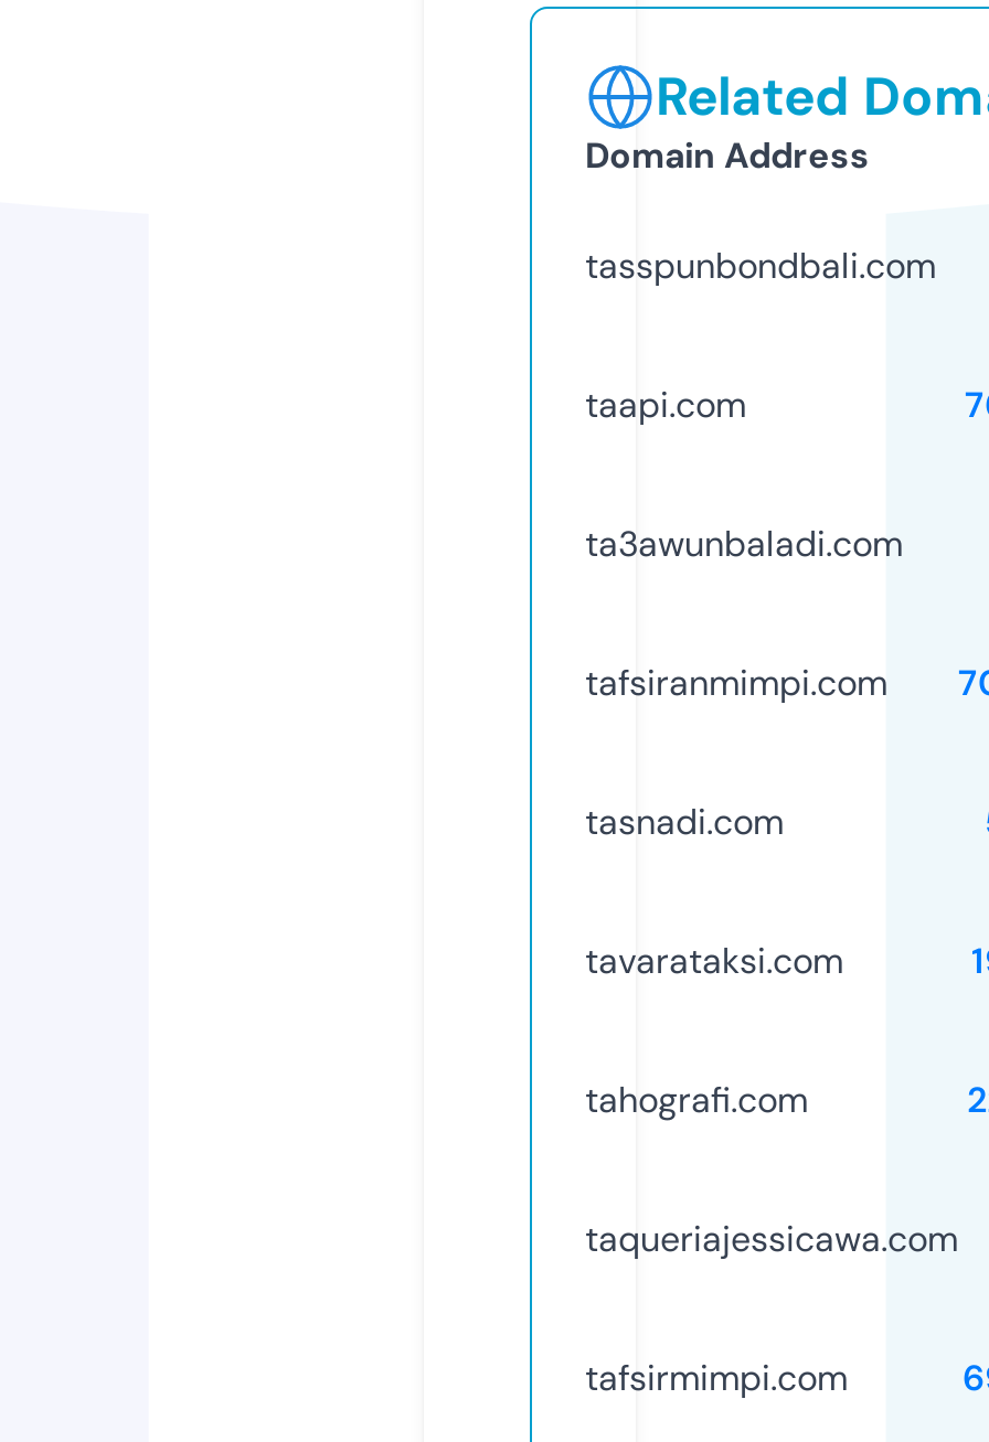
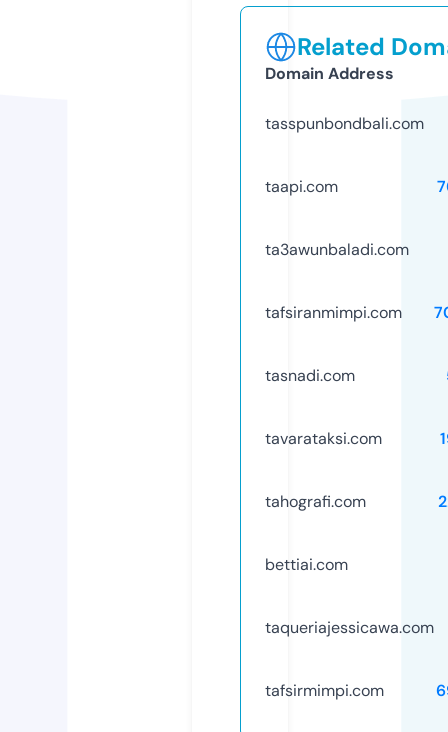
+ bettiai.com
